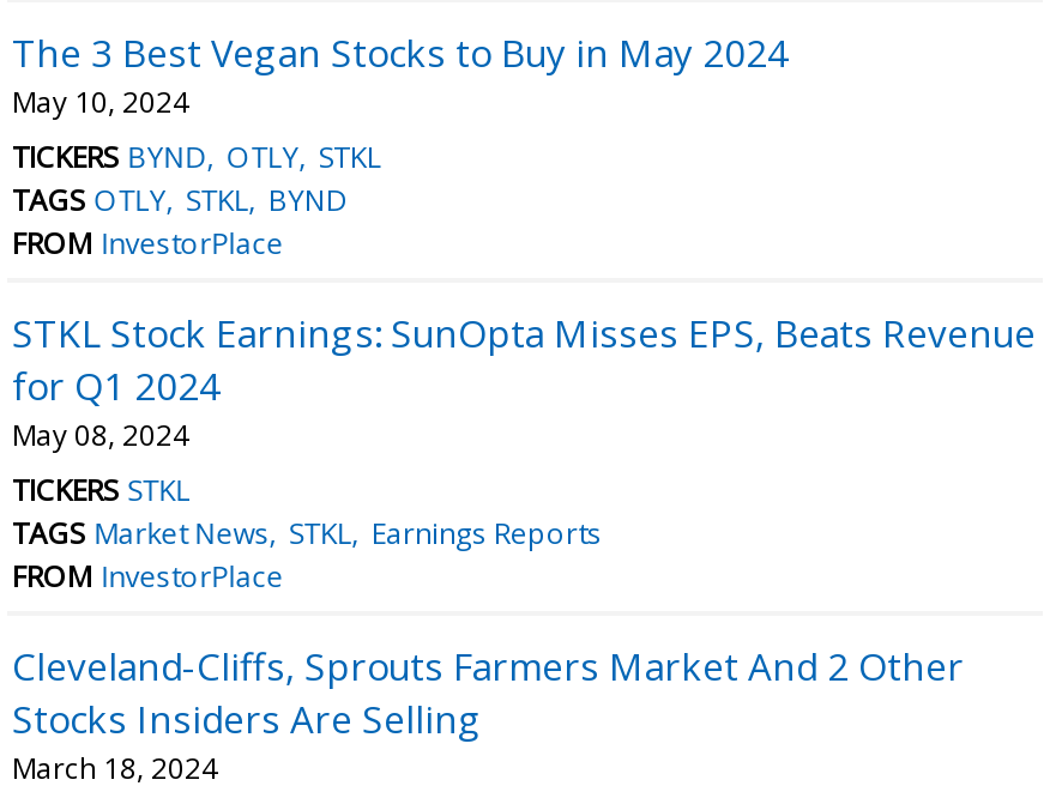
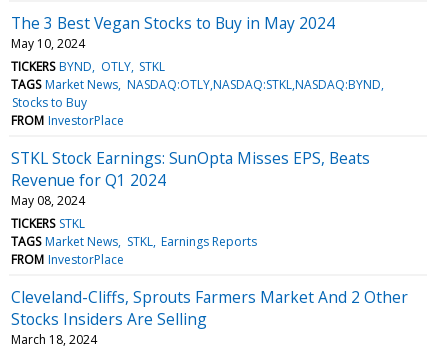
- TAGS OTLY STKL BYND
+ TAGS Market News NASDAQ:OTLY,NASDAQ:STKL,NASDAQ:BYND
+ Stocks to Buy
